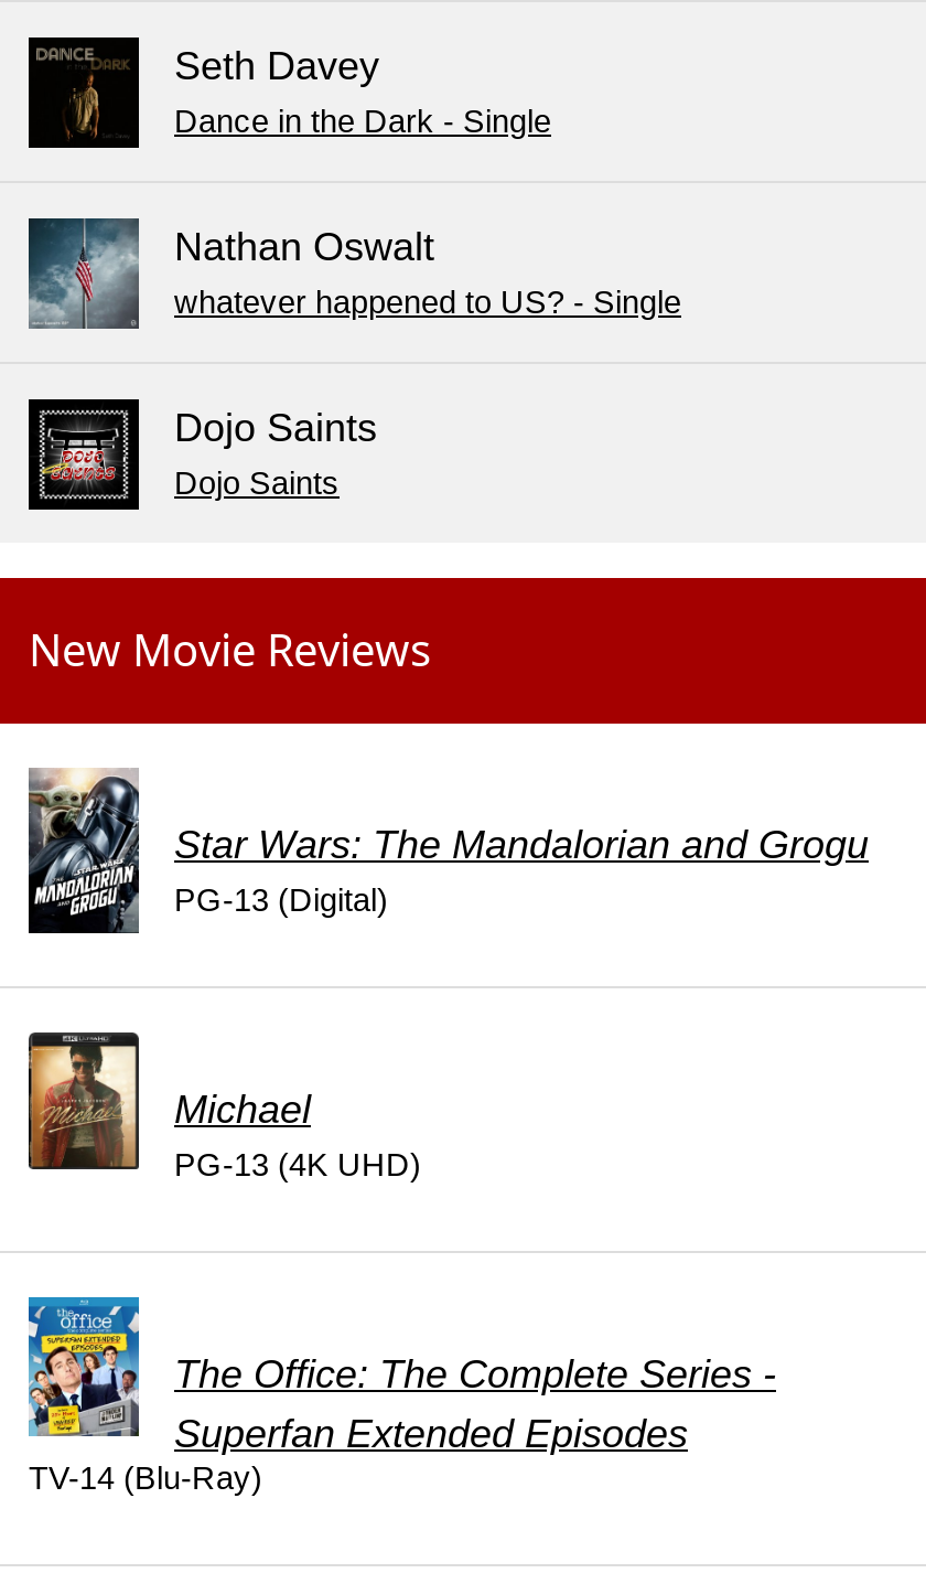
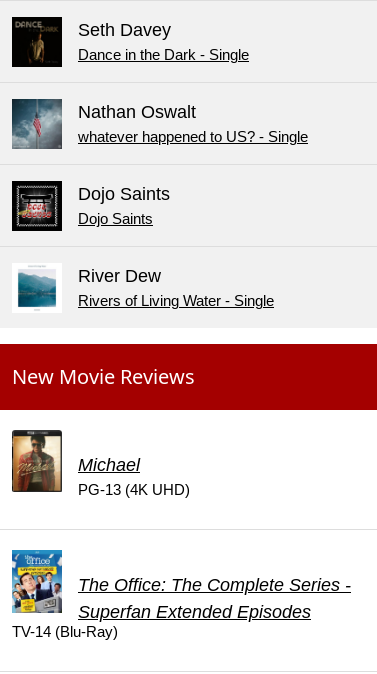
+ [image]
+ River Dew
+ Rivers of Living Water - Single

moved down: New Movie Reviews

- [image]
- Star Wars: The Mandalorian and Grogu
- PG-13 (Digital)
